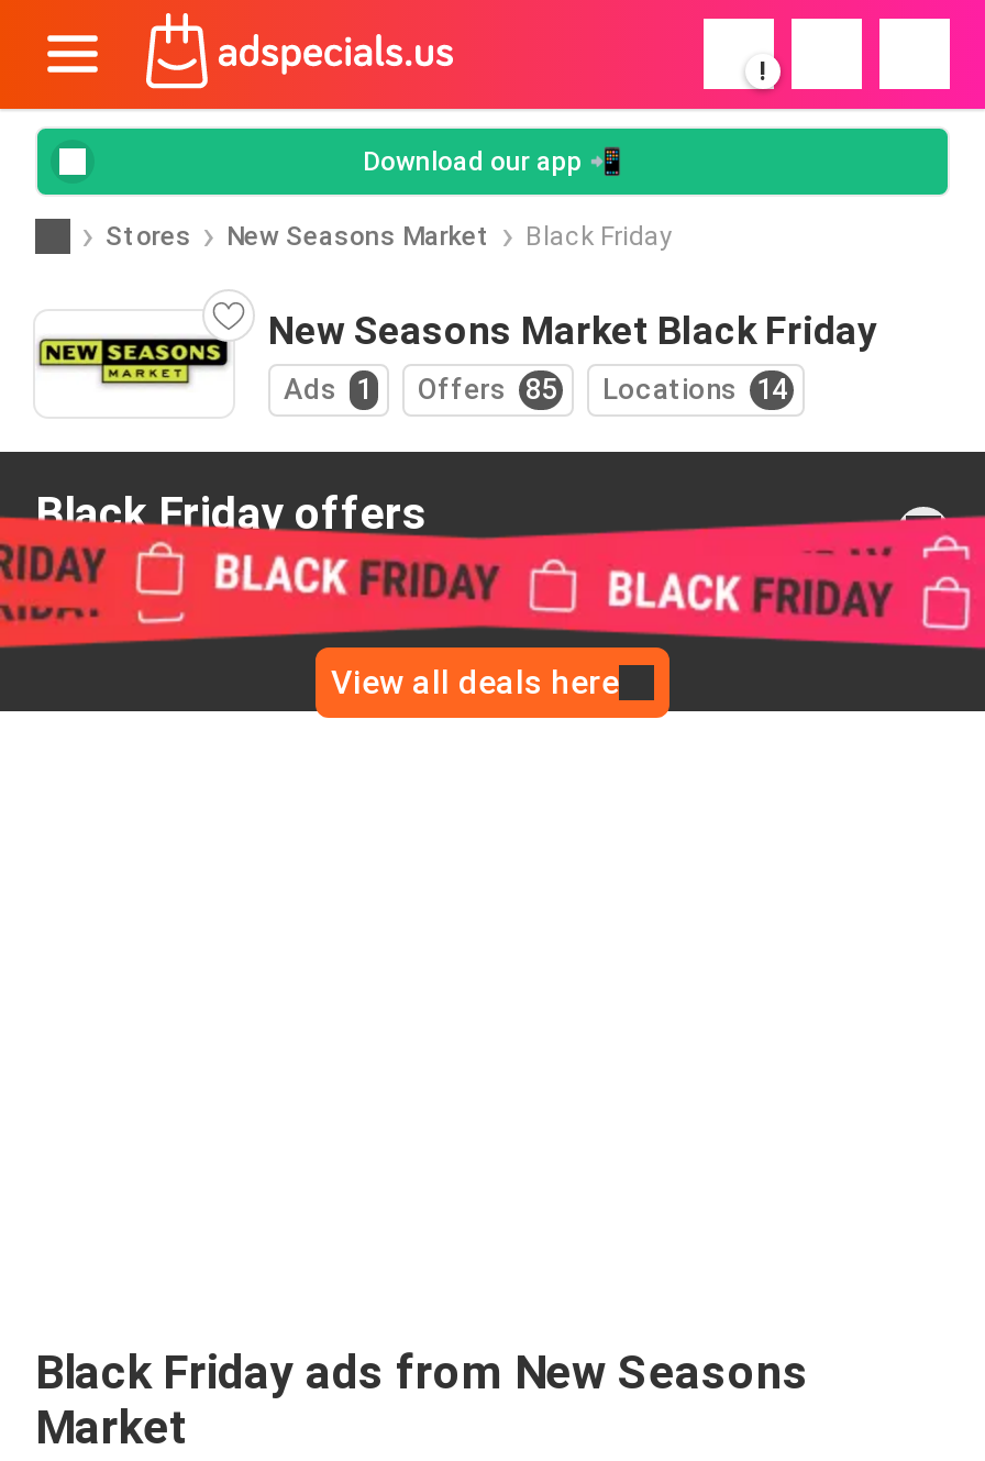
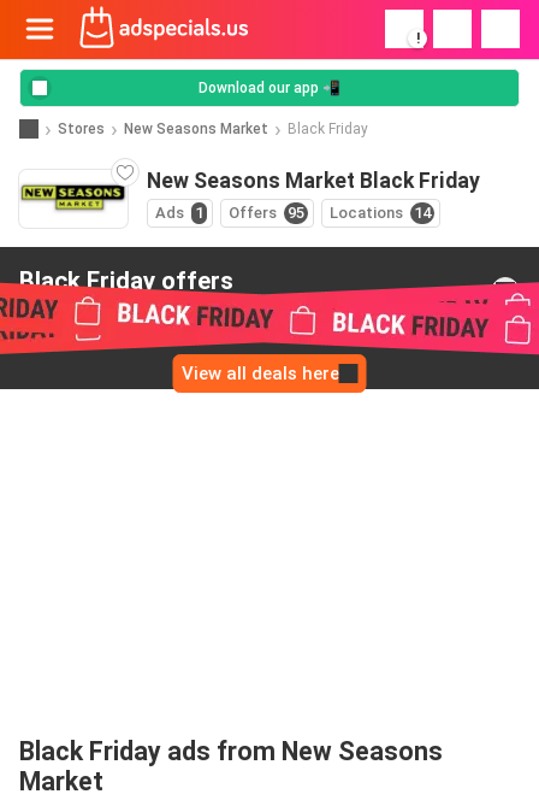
- Offers 85
+ Offers 95
